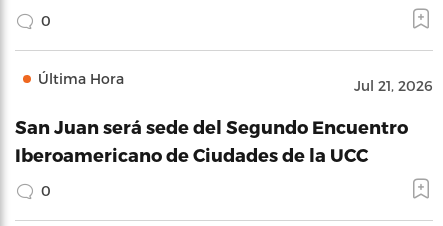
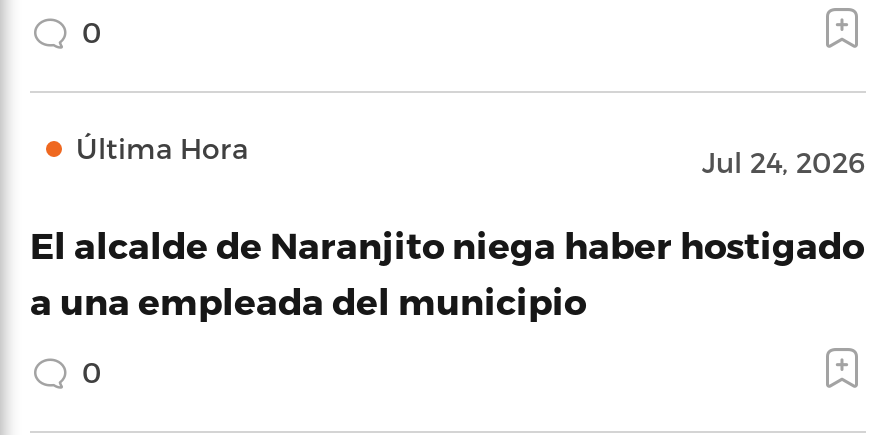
- Jul 21, 2026
+ Jul 24, 2026

- San Juan será sede del Segundo Encuentro
- Iberoamericano de Ciudades de la UCC
+ El alcalde de Naranjito niega haber hostigado
+ a una empleada del municipio
